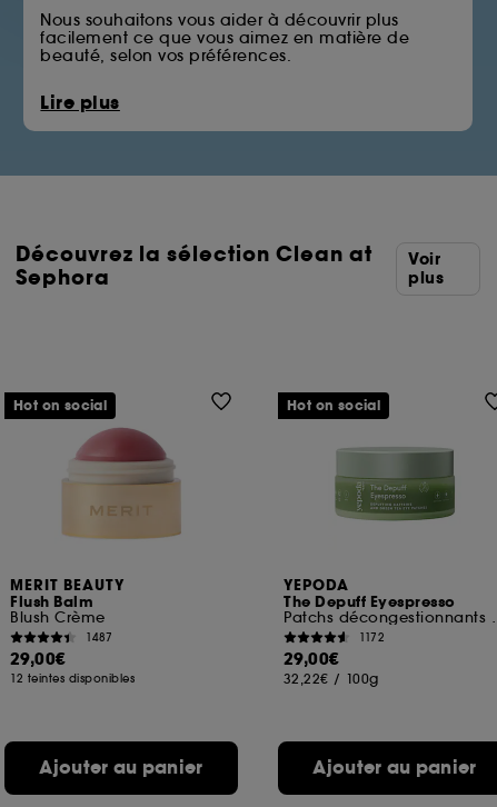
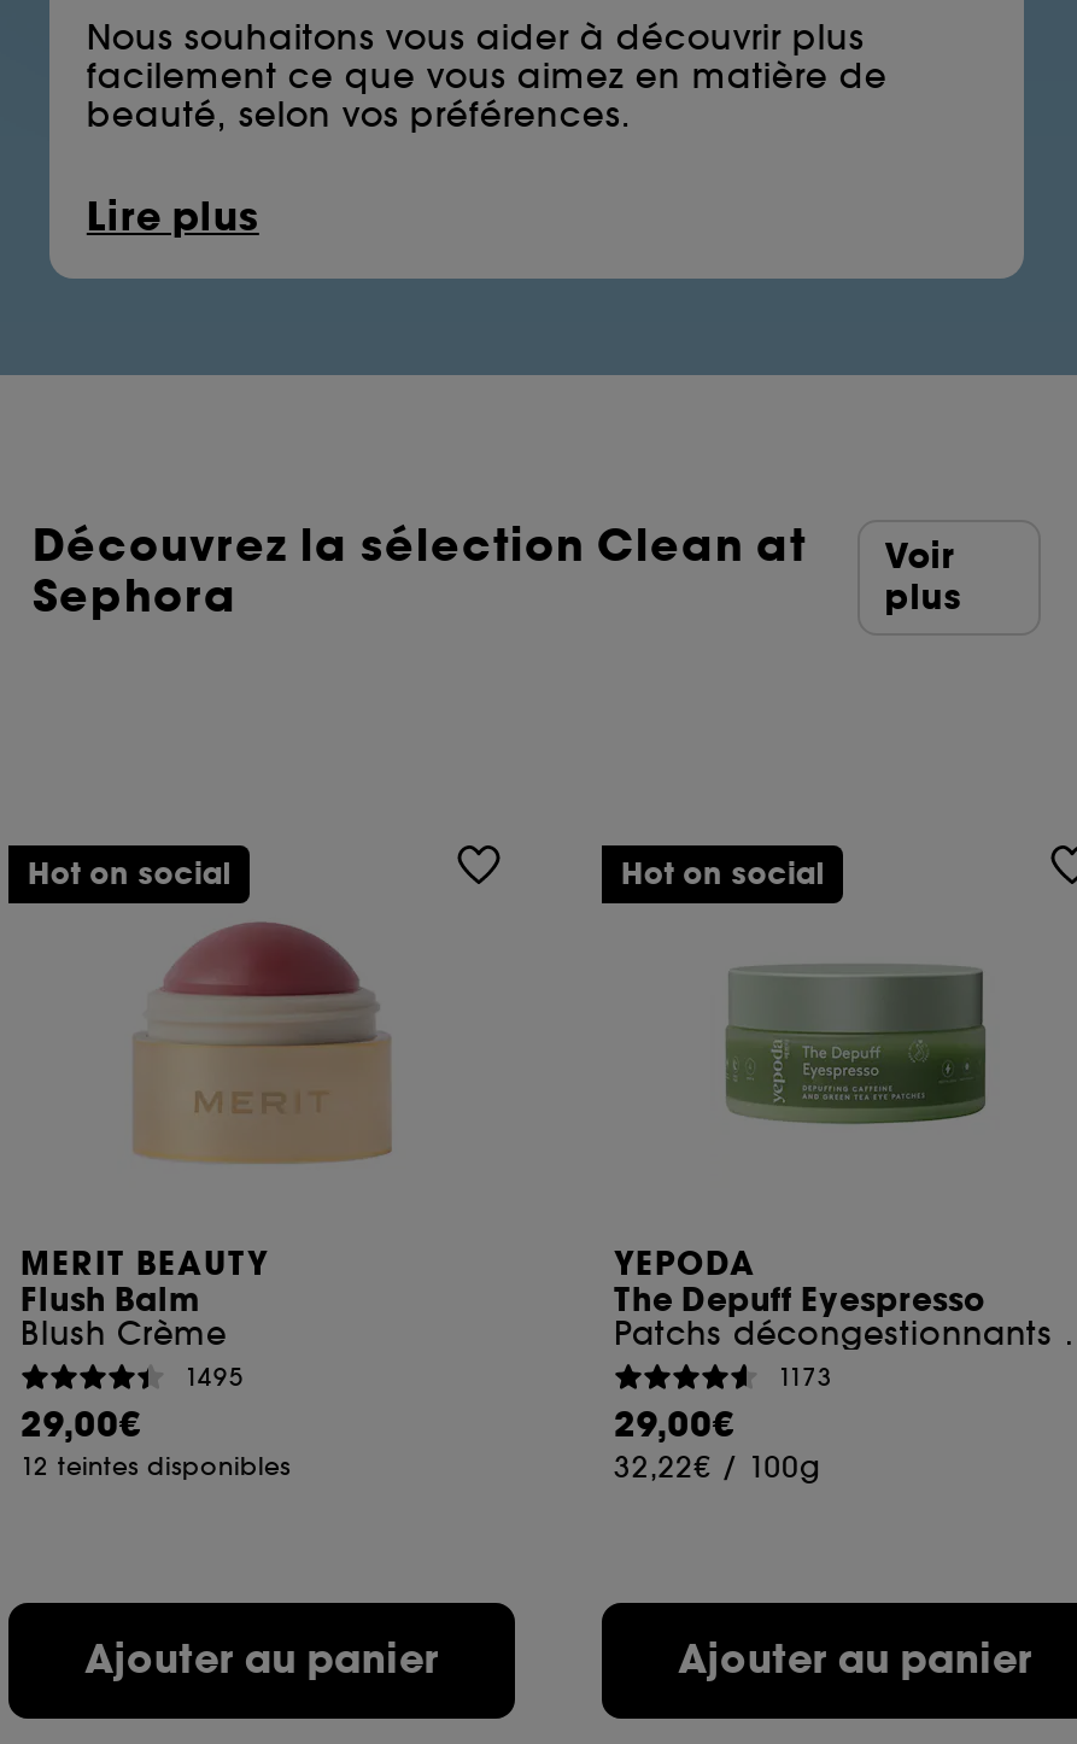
- 1487
+ 1495

- 1172
+ 1173
